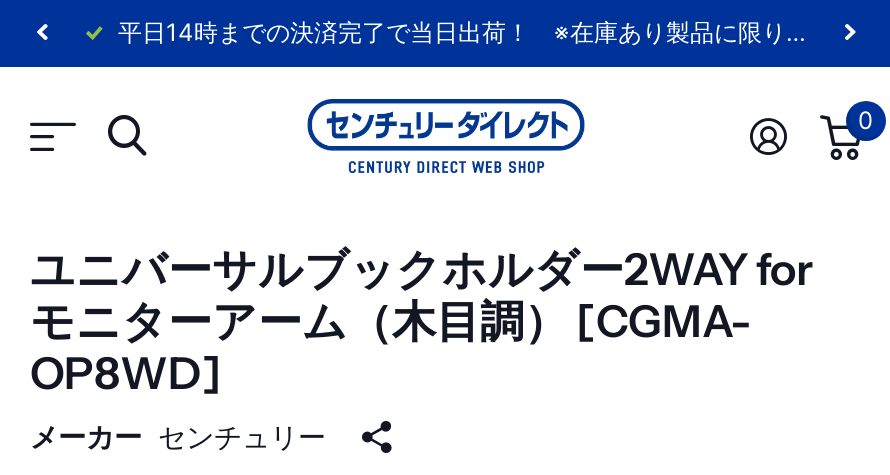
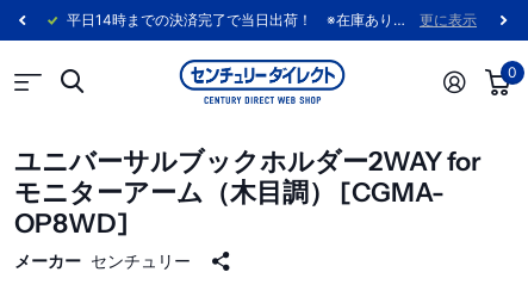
+ 更に表示
